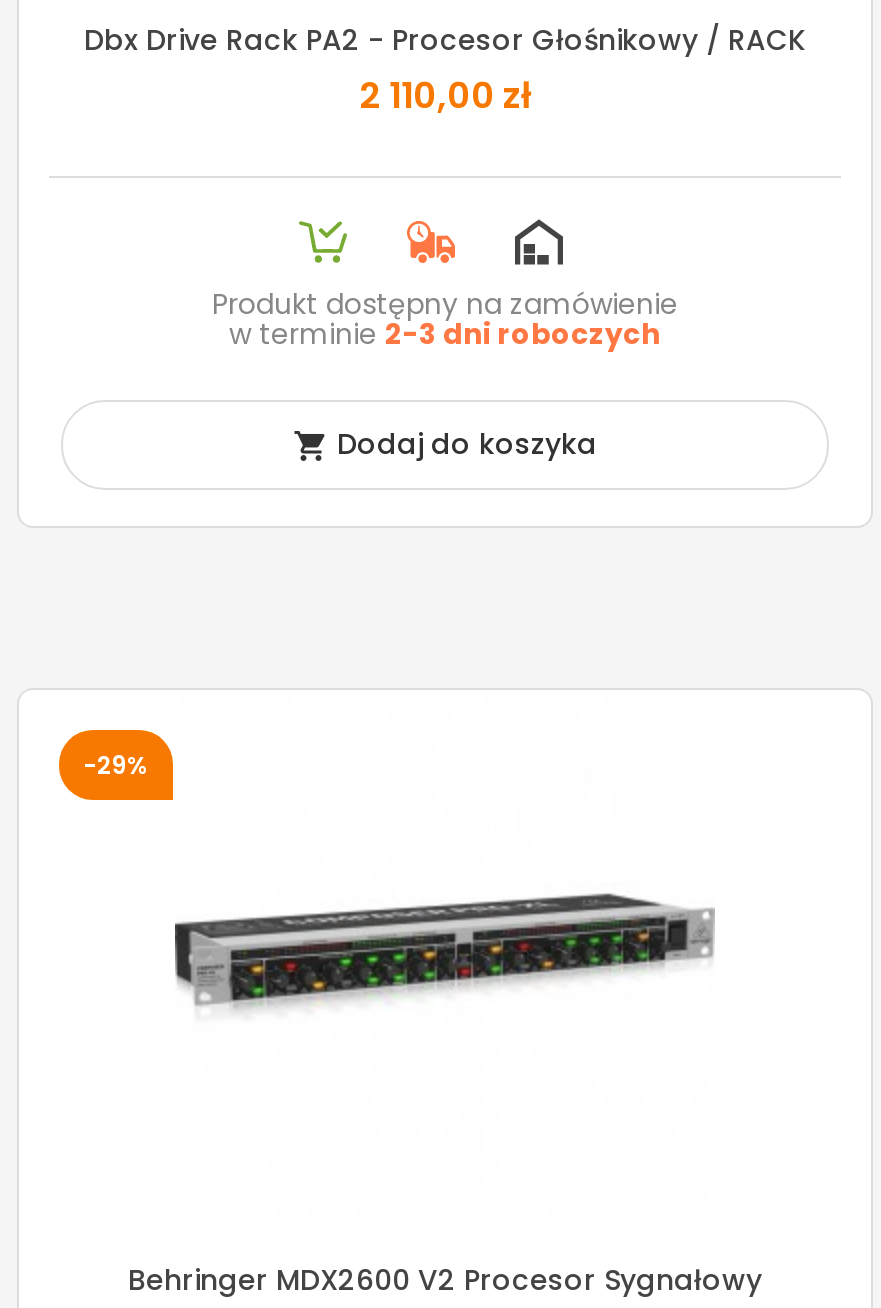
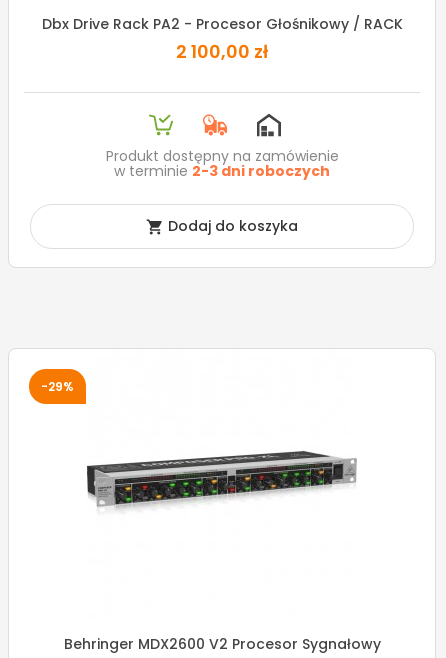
- 2 110,00 zł
+ 2 100,00 zł
